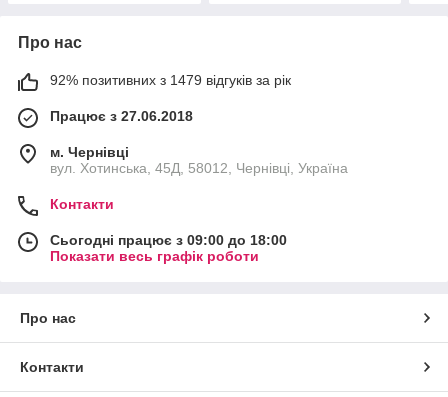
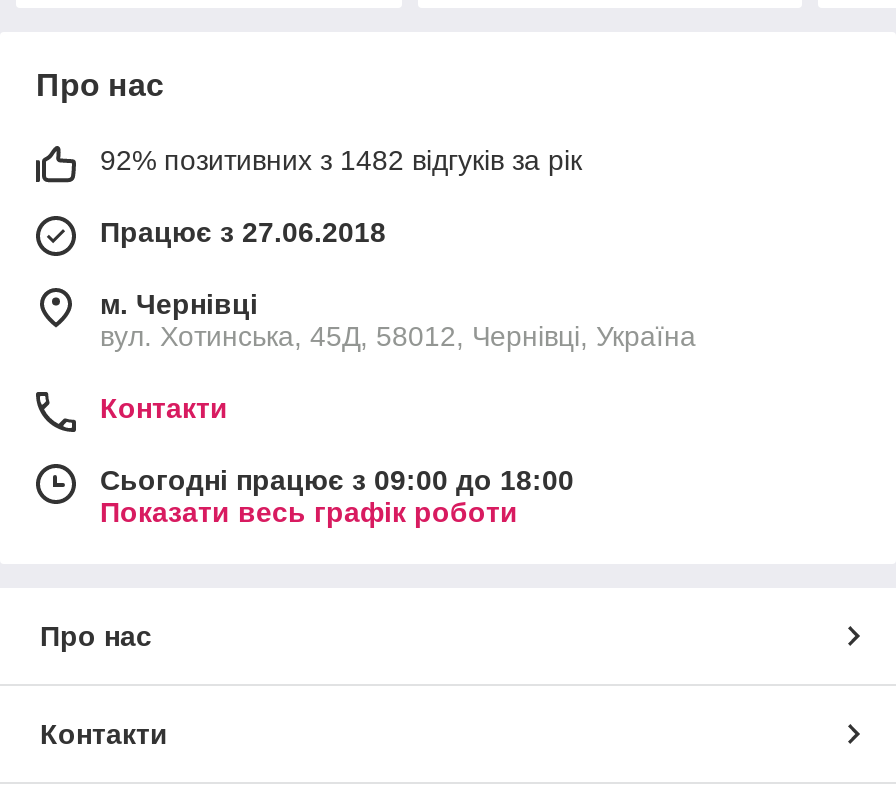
- 92% позитивних з 1479 відгуків за рік
+ 92% позитивних з 1482 відгуків за рік
